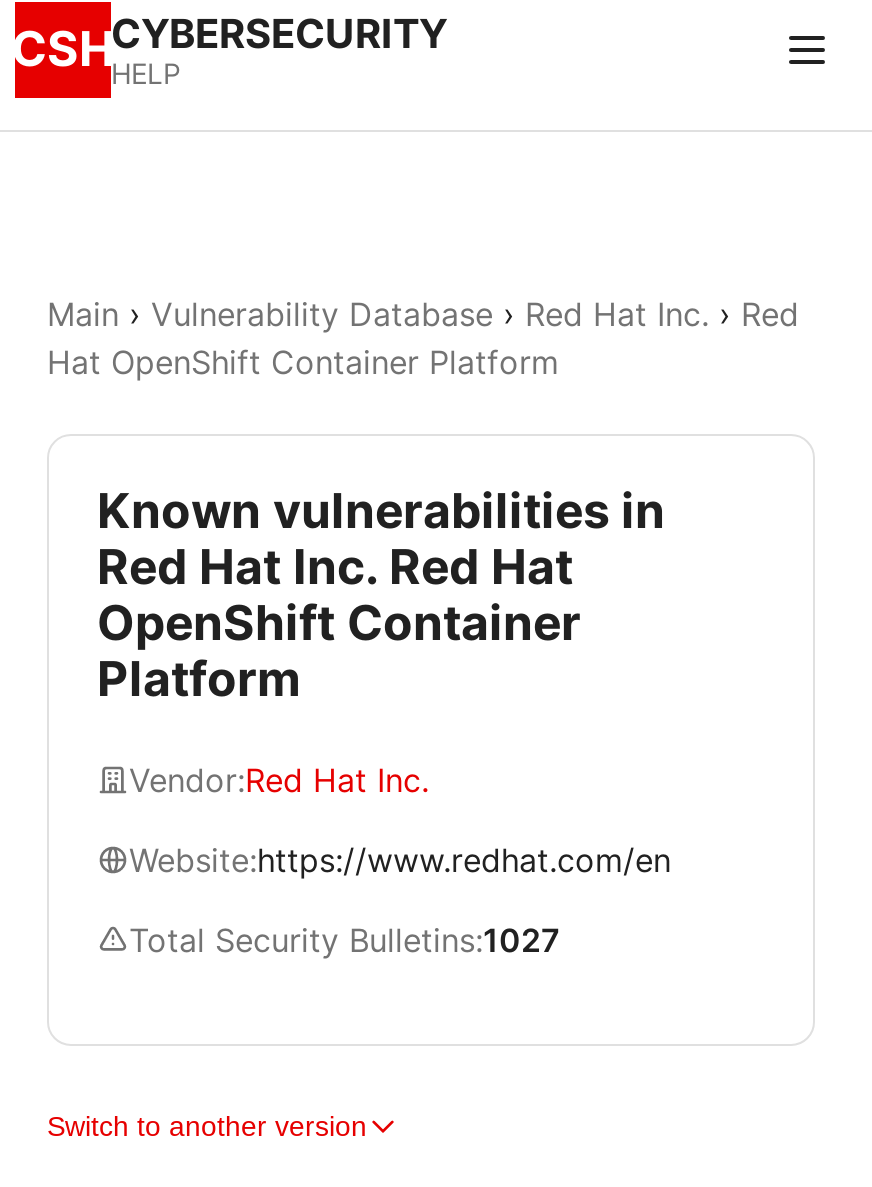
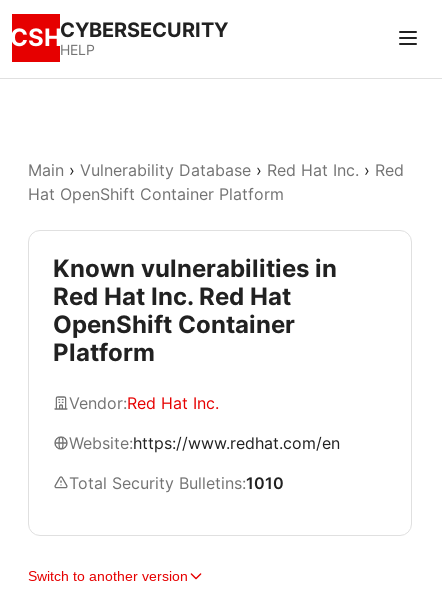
- Total Security Bulletins:1027
+ Total Security Bulletins:1010
